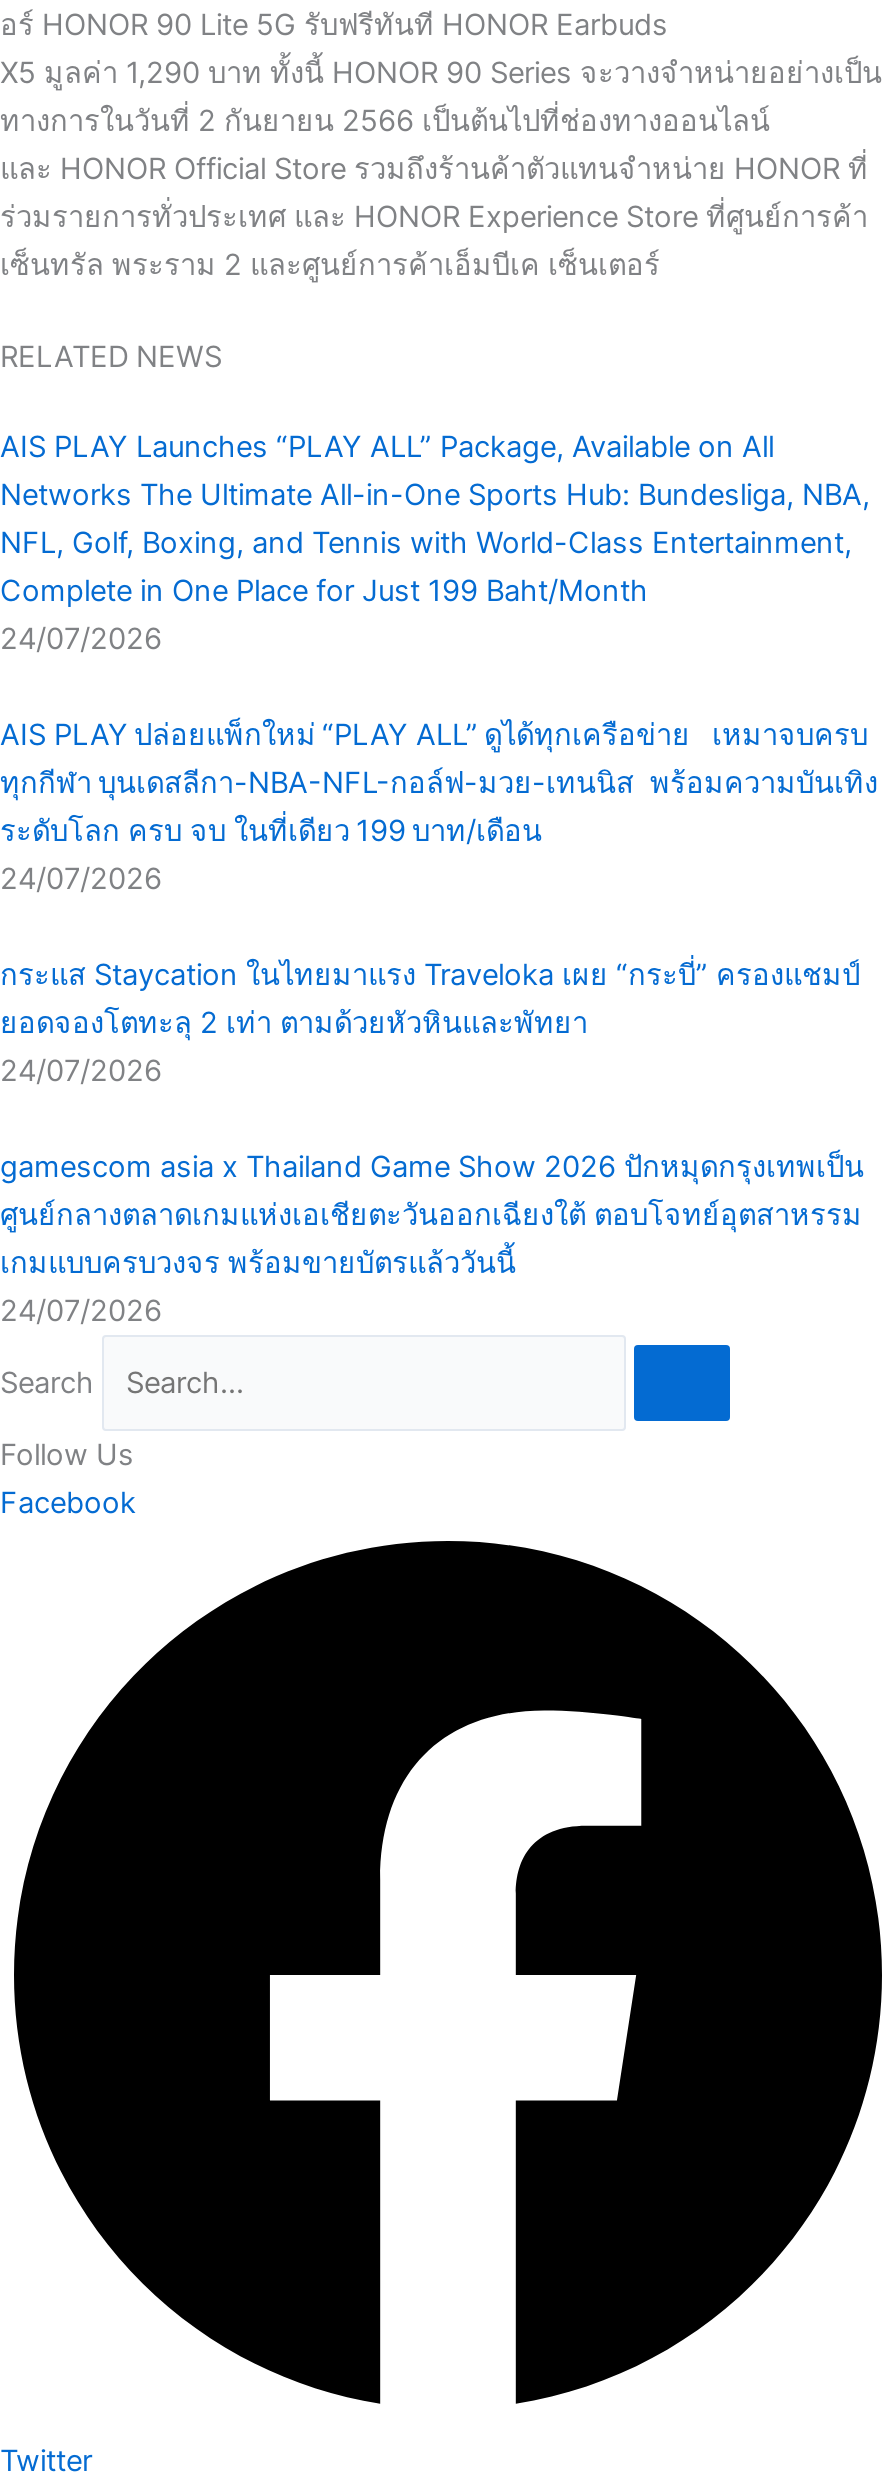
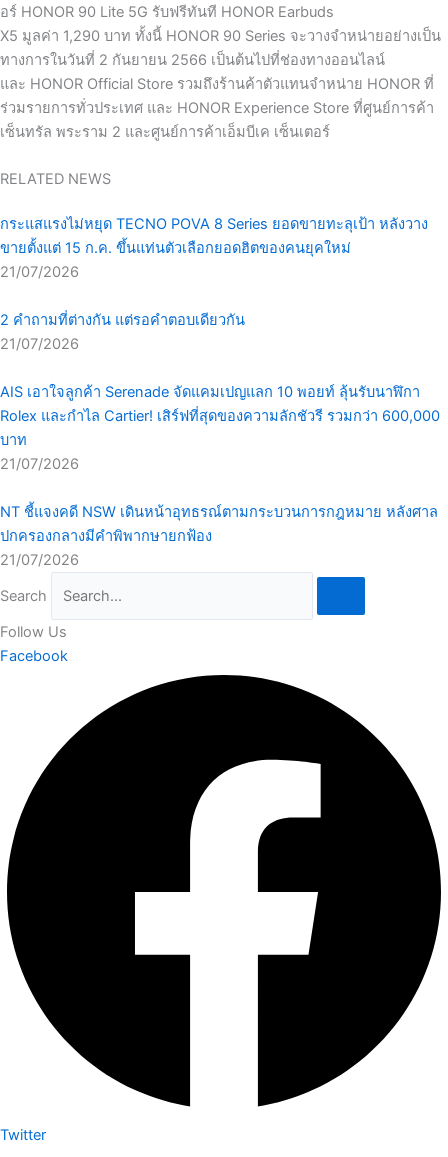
- AIS PLAY Launches “PLAY ALL” Package, Available on All
- Networks The Ultimate All-in-One Sports Hub: Bundesliga, NBA,
- NFL, Golf, Boxing, and Tennis with World-Class Entertainment,
- Complete in One Place for Just 199 Baht/Month
- 24/07/2026
+ กระแสแรงไม่หยุด TECNO POVA 8 Series ยอดขายทะลุเป้า หลังวาง
+ ขายตั้งแต่ 15 ก.ค. ขึ้นแท่นตัวเลือกยอดฮิตของคนยุคใหม่
+ 21/07/2026

- AIS PLAY ปล่อยแพ็กใหม่ “PLAY ALL” ดูได้ทุกเครือข่าย เหมาจบครบ
- ทุกกีฬา บุนเดสลีกา-NBA-NFL-กอล์ฟ-มวย-เทนนิส พร้อมความบันเทิง
- ระดับโลก ครบ จบ ในที่เดียว 199 บาท/เดือน
- 24/07/2026
+ 2 คำถามที่ต่างกัน แต่รอคำตอบเดียวกัน
+ 21/07/2026

- กระแส Staycation ในไทยมาแรง Traveloka เผย “กระบี่” ครองแชมป์
- ยอดจองโตทะลุ 2 เท่า ตามด้วยหัวหินและพัทยา
- 24/07/2026
+ AIS เอาใจลูกค้า Serenade จัดแคมเปญแลก 10 พอยท์ ลุ้นรับนาฬิกา
+ Rolex และกำไล Cartier! เสิร์ฟที่สุดของความลักชัวรี รวมกว่า 600,000
+ บาท
+ 21/07/2026

- gamescom asia x Thailand Game Show 2026 ปักหมุดกรุงเทพเป็น
- ศูนย์กลางตลาดเกมแห่งเอเชียตะวันออกเฉียงใต้ ตอบโจทย์อุตสาหรรม
- เกมแบบครบวงจร พร้อมขายบัตรแล้ววันนี้
- 24/07/2026
+ NT ชี้แจงคดี NSW เดินหน้าอุทธรณ์ตามกระบวนการกฎหมาย หลังศาล
+ ปกครองกลางมีคำพิพากษายกฟ้อง
+ 21/07/2026
